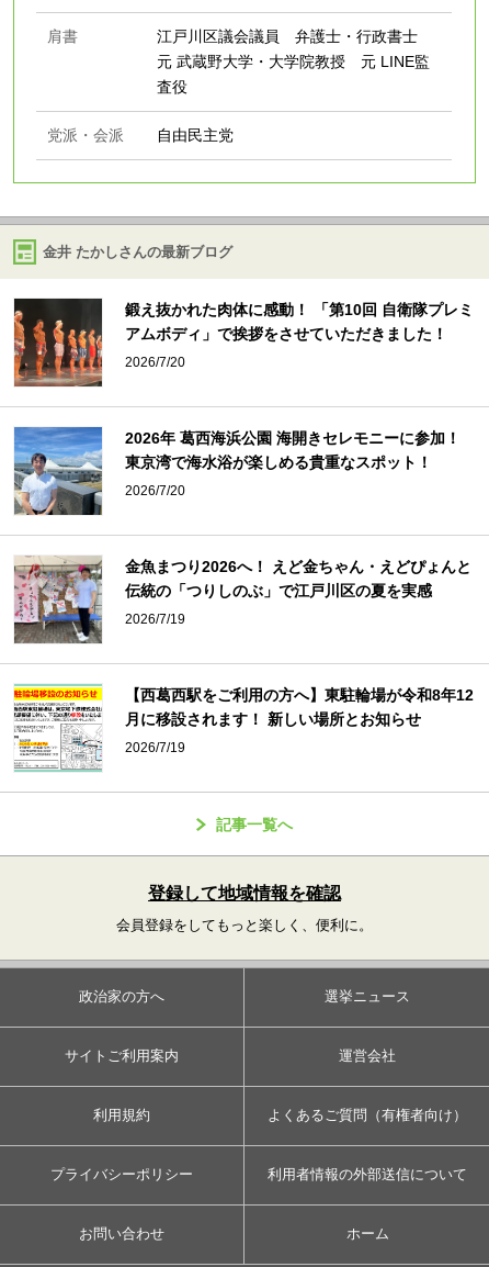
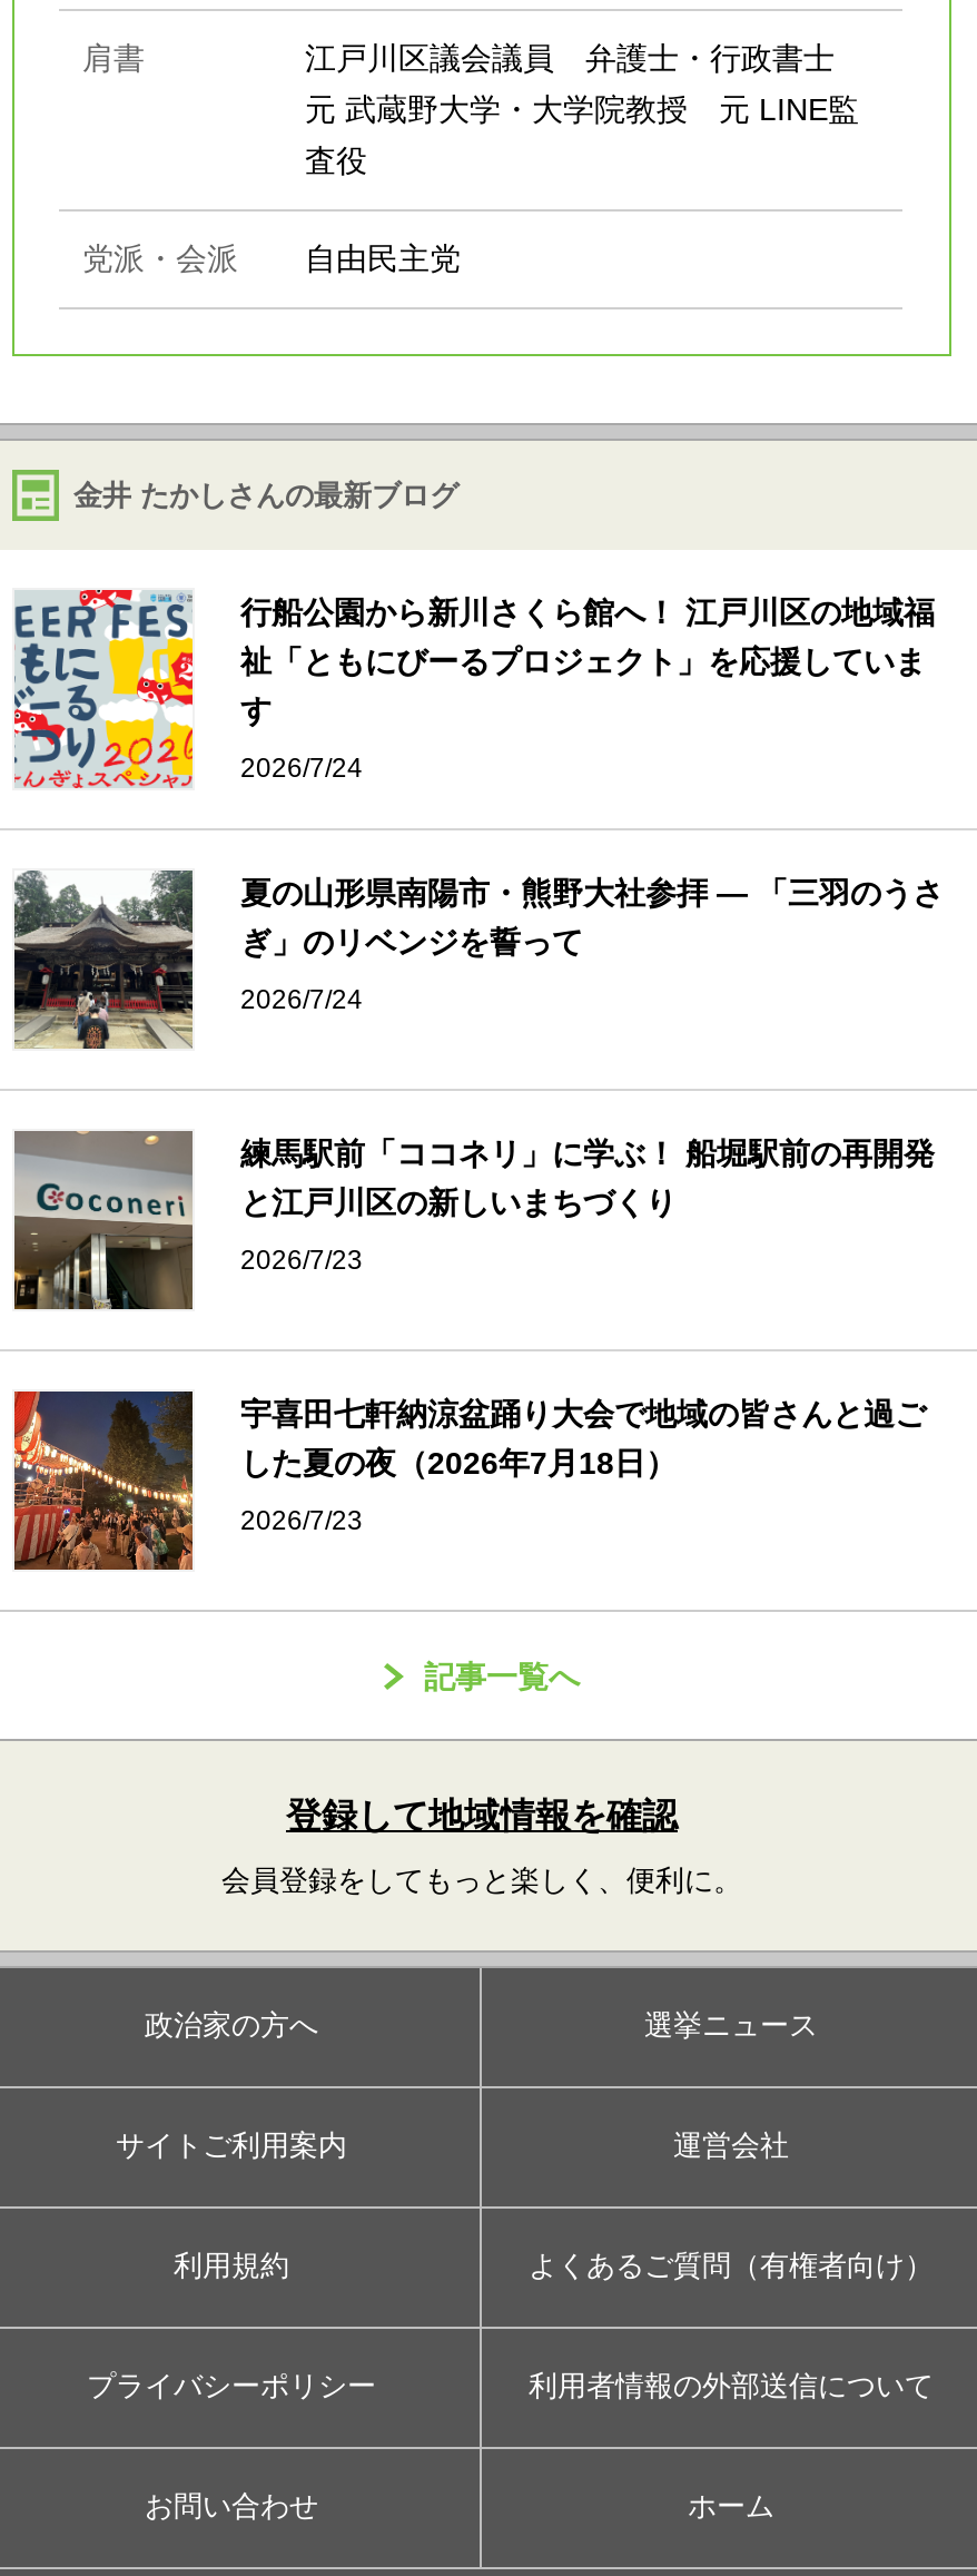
- [image]
- 鍛え抜かれた肉体に感動！ 「第10回 自衛隊プレミ
- アムボディ」で挨拶をさせていただきました！
+ [image]
+ 行船公園から新川さくら館へ！ 江戸川区の地域福
+ 祉「ともにびーるプロジェクト」を応援していま
+ す

- 2026/7/20
+ 2026/7/24

- [image]
- 2026年 葛西海浜公園 海開きセレモニーに参加！
- 東京湾で海水浴が楽しめる貴重なスポット！
+ [image]
+ 夏の山形県南陽市・熊野大社参拝 — 「三羽のうさ
+ ぎ」のリベンジを誓って

- 2026/7/20
+ 2026/7/24

- [image]
- 金魚まつり2026へ！ えど金ちゃん・えどぴょんと
- 伝統の「つりしのぶ」で江戸川区の夏を実感
+ [image]
+ 練馬駅前「ココネリ」に学ぶ！ 船堀駅前の再開発
+ と江戸川区の新しいまちづくり

- 2026/7/19
+ 2026/7/23

- [image]
- 【西葛西駅をご利用の方へ】東駐輪場が令和8年12
- 月に移設されます！ 新しい場所とお知らせ
+ [image]
+ 宇喜田七軒納涼盆踊り大会で地域の皆さんと過ご
+ した夏の夜（2026年7月18日）

- 2026/7/19
+ 2026/7/23
